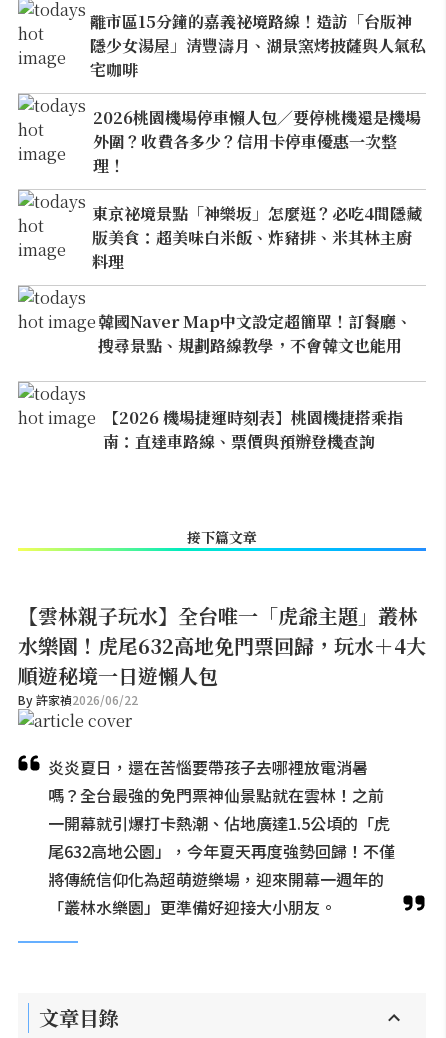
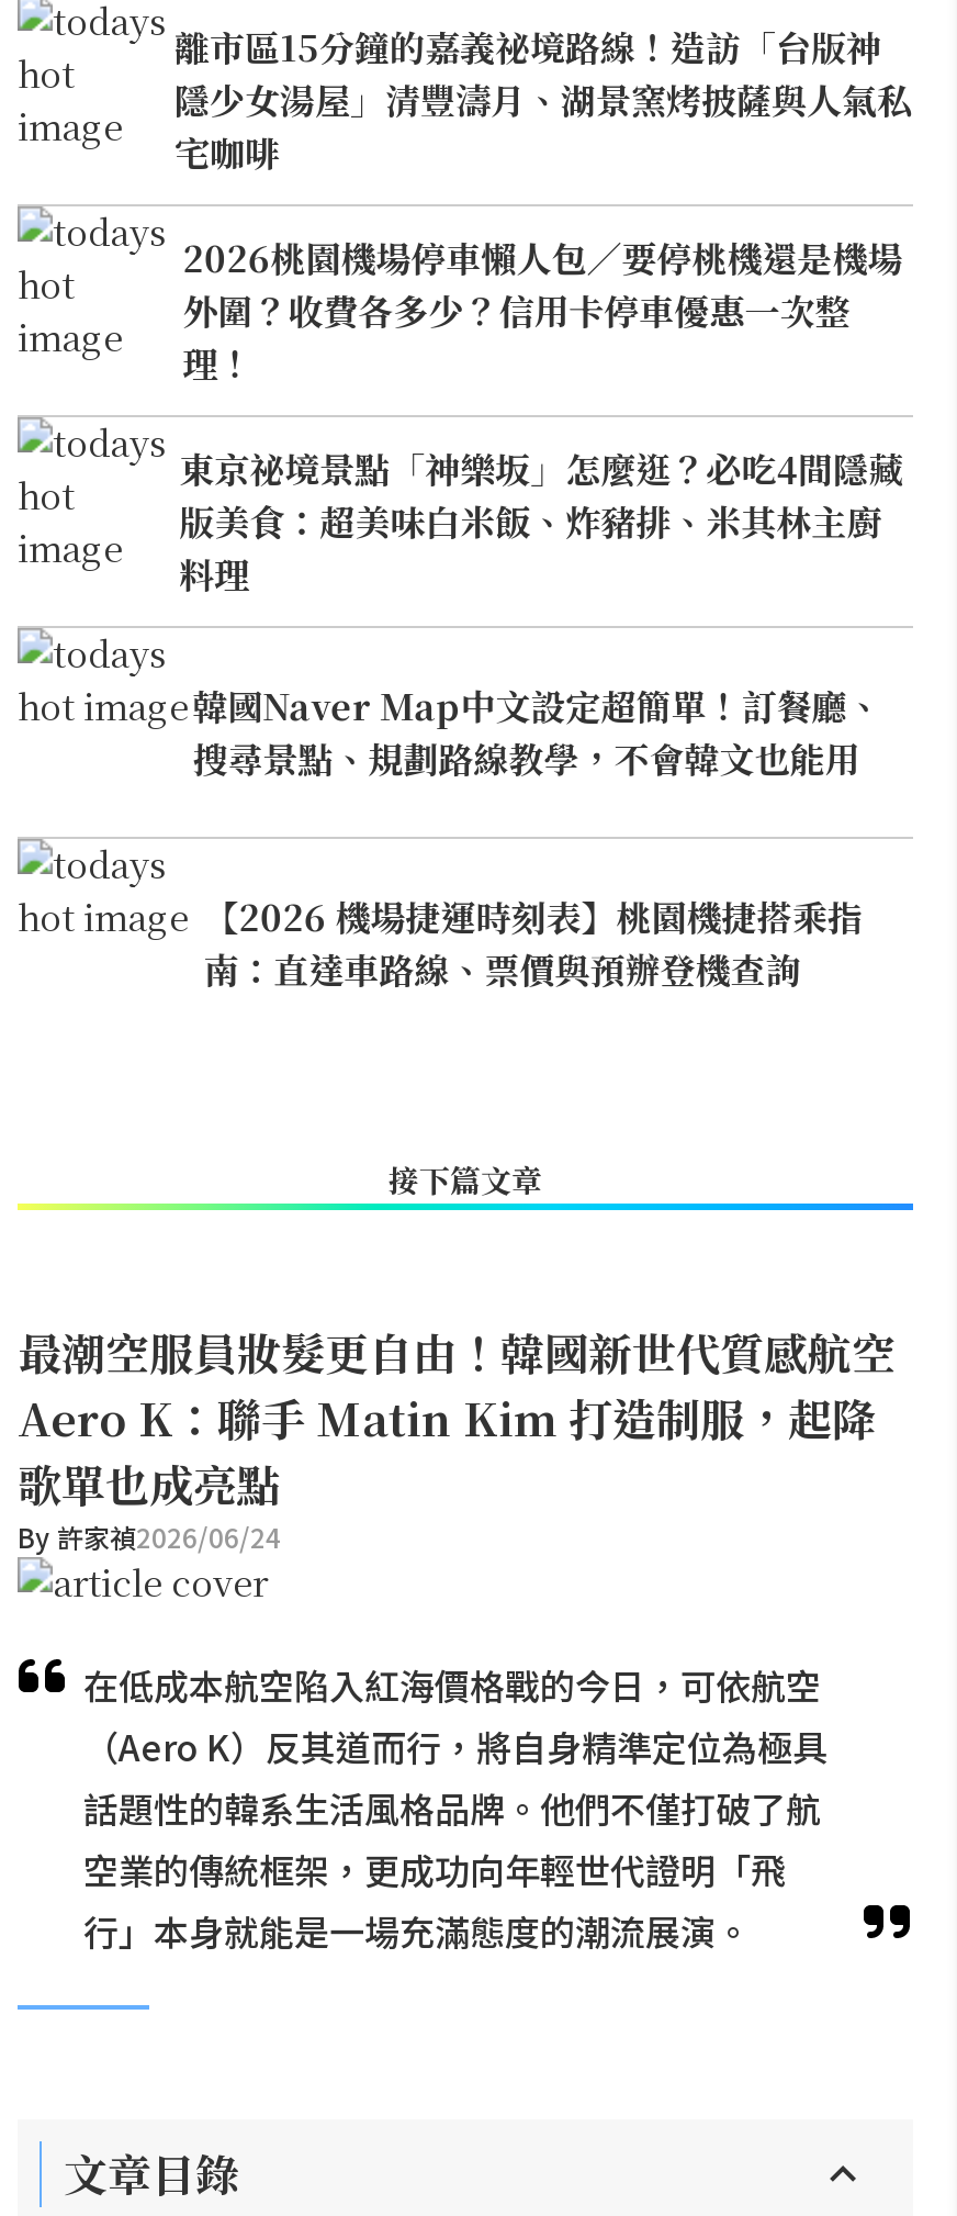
- 【雲林親子玩水】全台唯一「虎爺主題」叢林
- 水樂園！虎尾632高地免門票回歸，玩水＋4大
- 順遊秘境一日遊懶人包
- By 許家禎2026/06/22
+ 最潮空服員妝髮更自由！韓國新世代質感航空
+ Aero K：聯手 Matin Kim 打造制服，起降
+ 歌單也成亮點
+ By 許家禎2026/06/24

- 炎炎夏日，還在苦惱要帶孩子去哪裡放電消暑
- 嗎？全台最強的免門票神仙景點就在雲林！之前
- 一開幕就引爆打卡熱潮、佔地廣達1.5公頃的「虎
- 尾632高地公園」，今年夏天再度強勢回歸！不僅
- 將傳統信仰化為超萌遊樂場，迎來開幕一週年的
- 「叢林水樂園」更準備好迎接大小朋友。
+ 在低成本航空陷入紅海價格戰的今日，可依航空
+ （Aero K）反其道而行，將自身精準定位為極具
+ 話題性的韓系生活風格品牌。他們不僅打破了航
+ 空業的傳統框架，更成功向年輕世代證明「飛
+ 行」本身就能是一場充滿態度的潮流展演。
